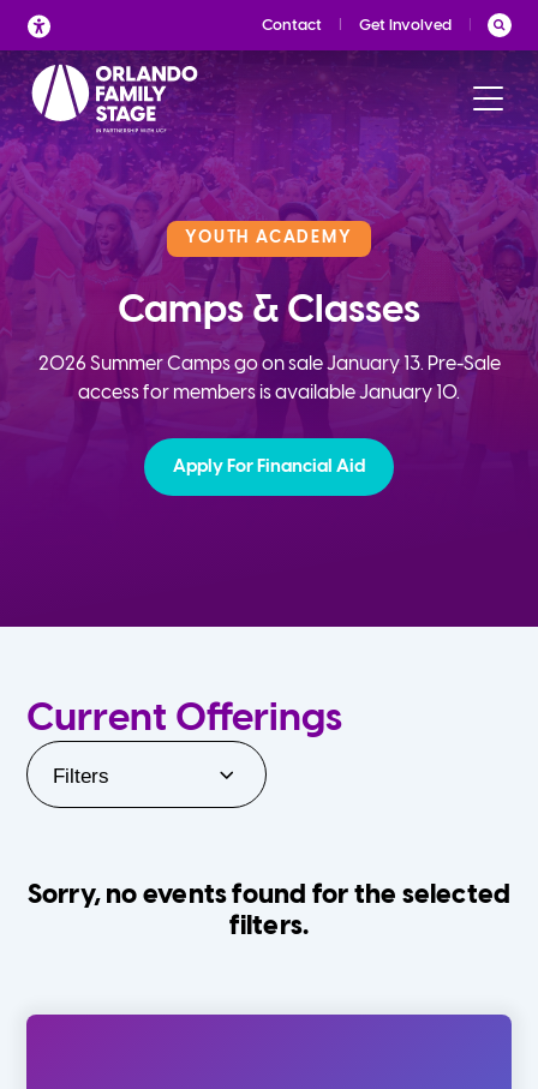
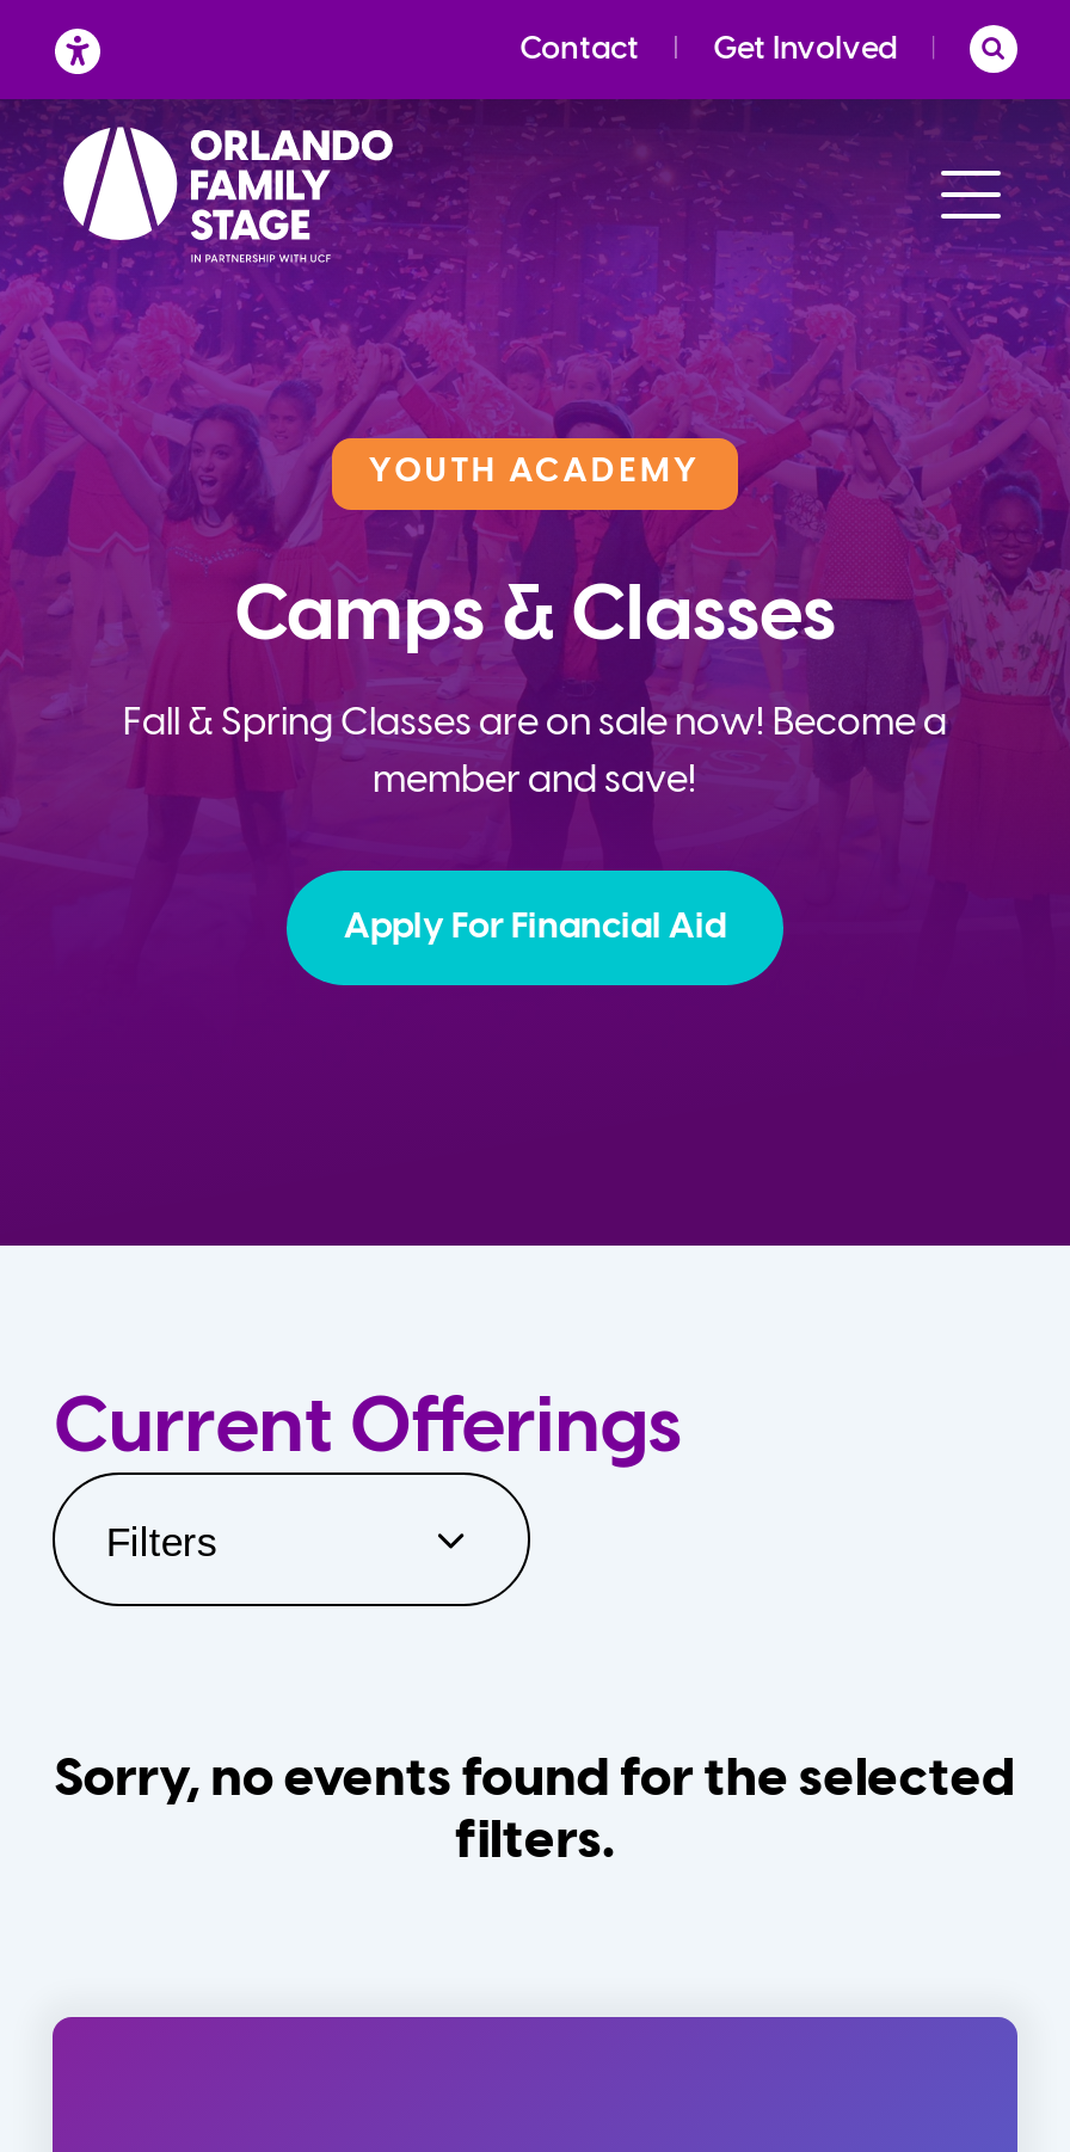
- 2026 Summer Camps go on sale January 13. Pre-Sale
- access for members is available January 10.
+ Fall & Spring Classes are on sale now! Become a
+ member and save!
